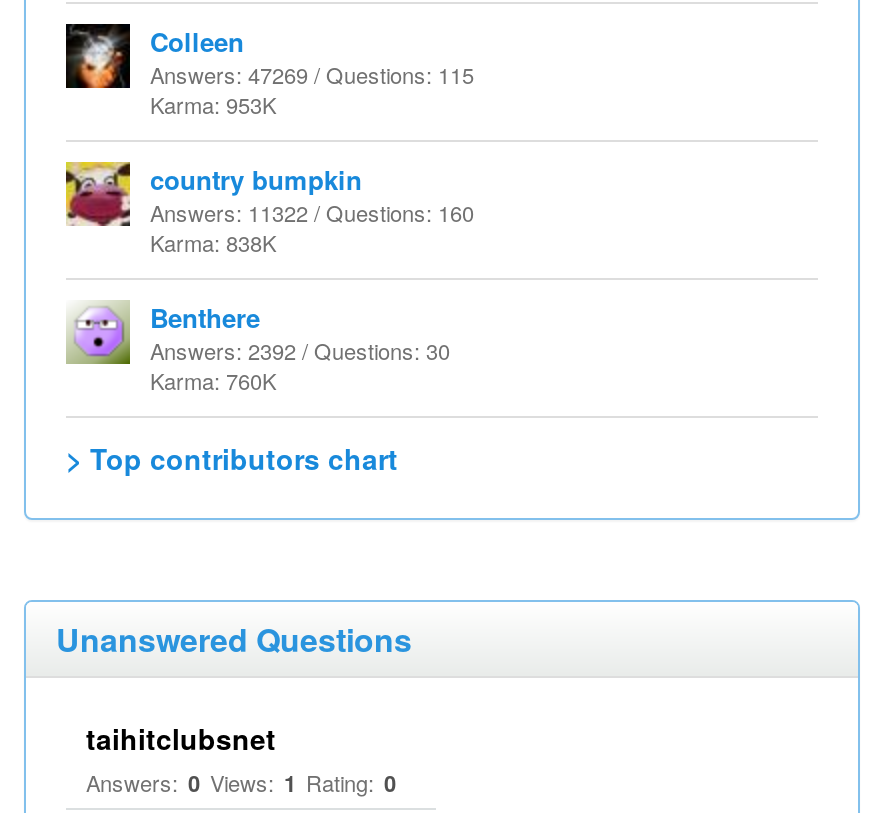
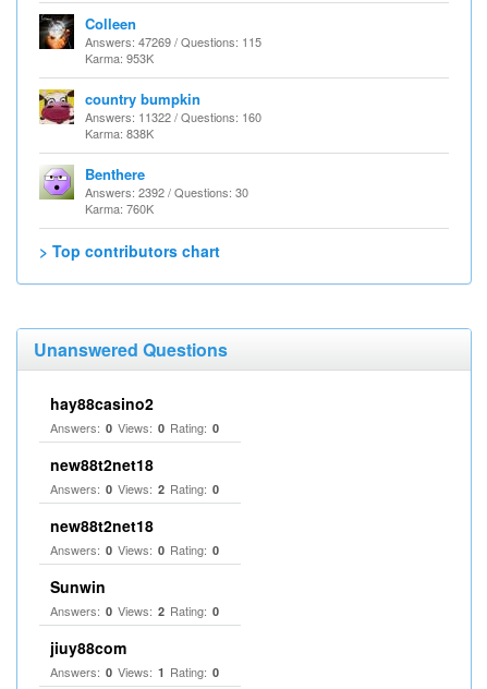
- taihitclubsnet
+ hay88casino2
+ Answers: 0 Views: 0 Rating: 0
+ new88t2net18
+ Answers: 0 Views: 2 Rating: 0
+ new88t2net18
+ Answers: 0 Views: 0 Rating: 0
+ Sunwin
+ Answers: 0 Views: 2 Rating: 0
+ jiuy88com
